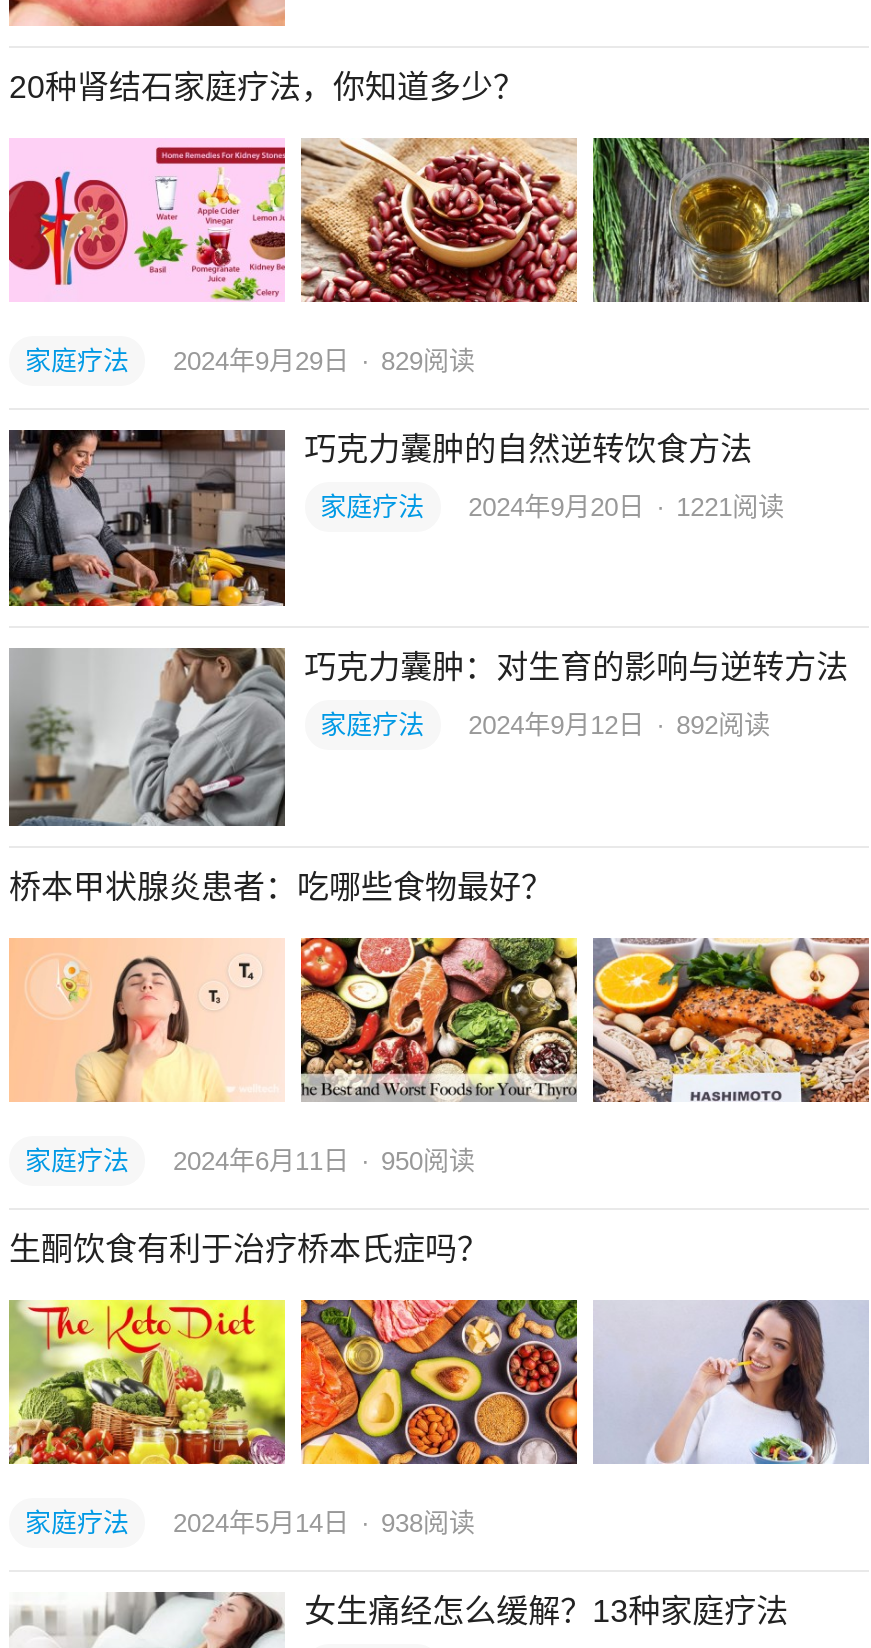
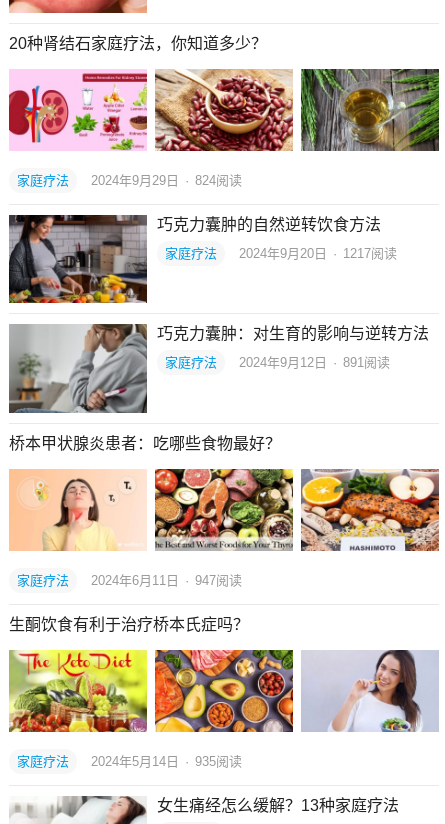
- 家庭疗法 2024年9月29日 · 829阅读
+ 家庭疗法 2024年9月29日 · 824阅读

- 家庭疗法 2024年9月20日 · 1221阅读
+ 家庭疗法 2024年9月20日 · 1217阅读

- 家庭疗法 2024年9月12日 · 892阅读
+ 家庭疗法 2024年9月12日 · 891阅读

- 家庭疗法 2024年6月11日 · 950阅读
+ 家庭疗法 2024年6月11日 · 947阅读

- 家庭疗法 2024年5月14日 · 938阅读
+ 家庭疗法 2024年5月14日 · 935阅读
